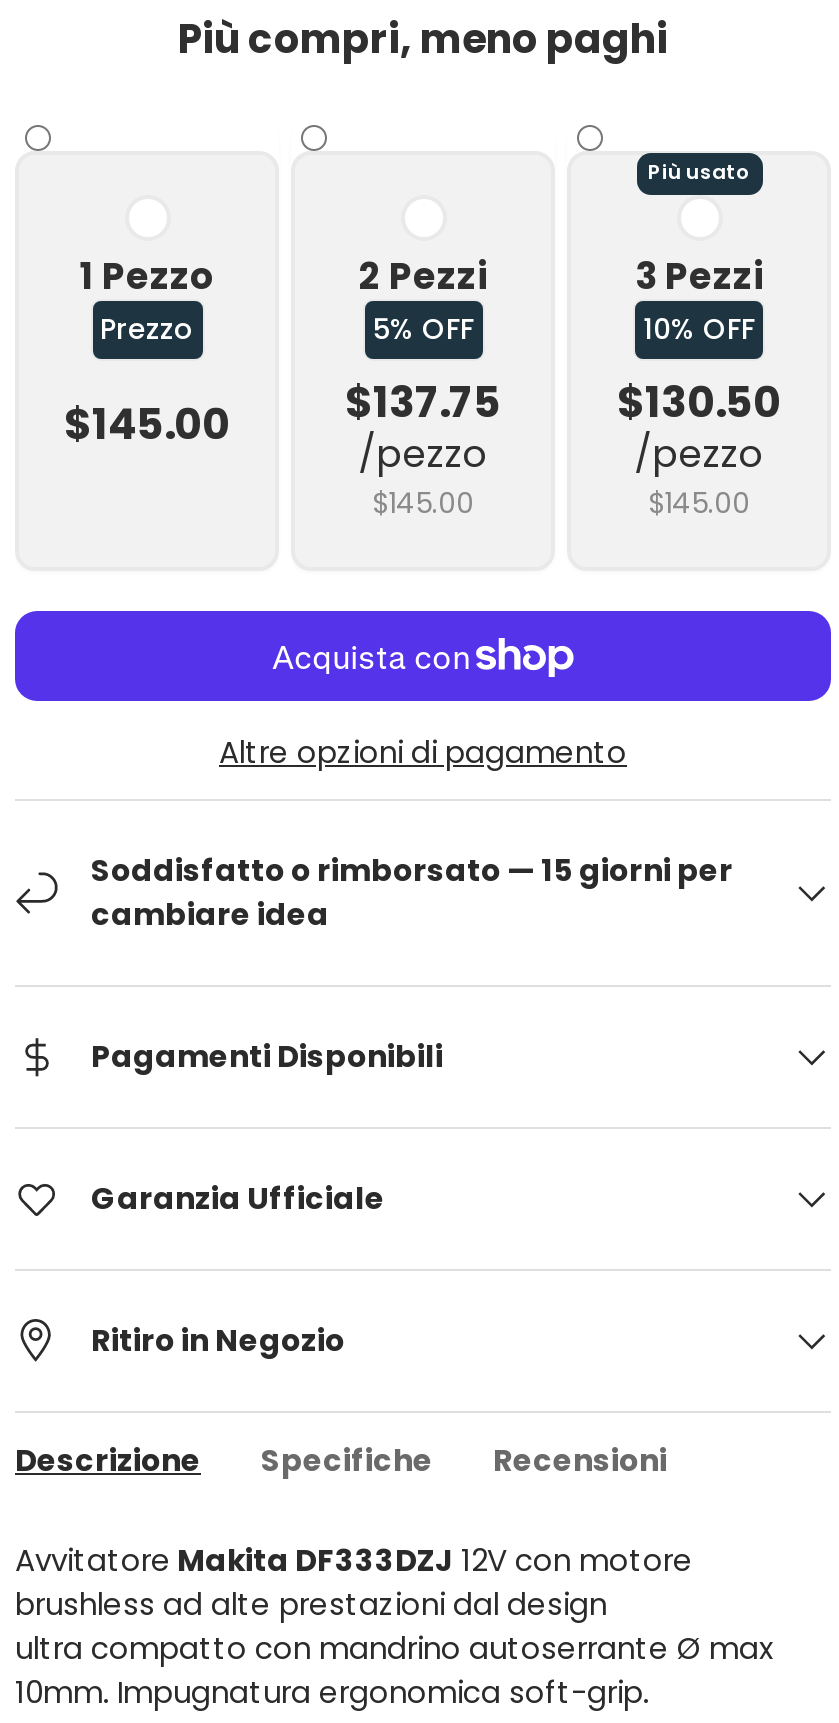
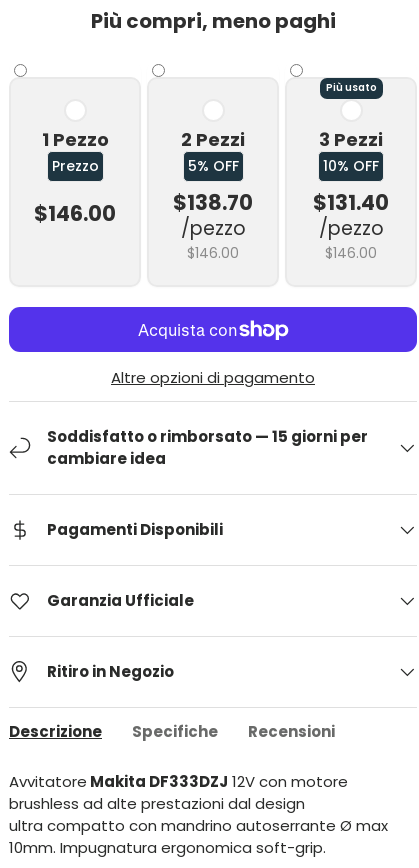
- $137.75
+ $138.70

- $130.50
+ $131.40

- $145.00
+ $146.00

- $145.00
+ $146.00

- $145.00
+ $146.00
